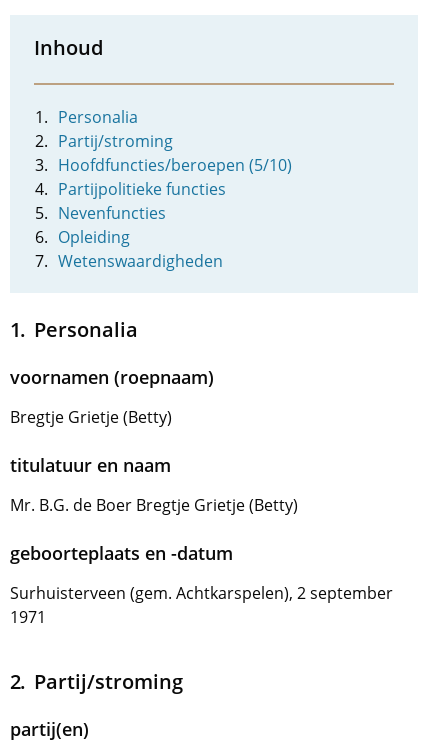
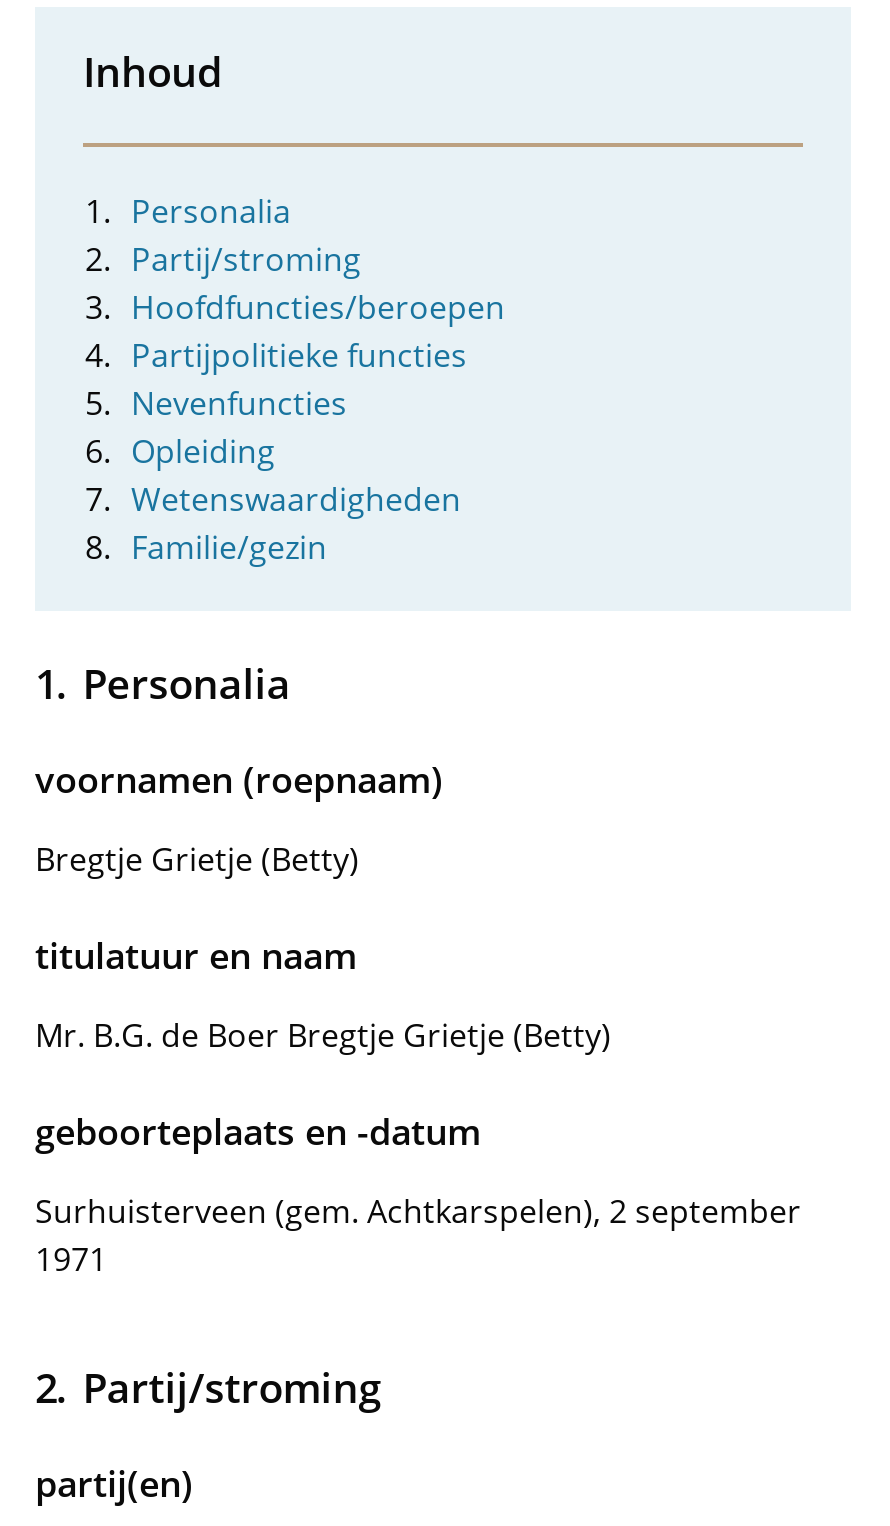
- Hoofdfuncties/beroepen (5/10)
+ Hoofdfuncties/beroepen

+ Familie/gezin
